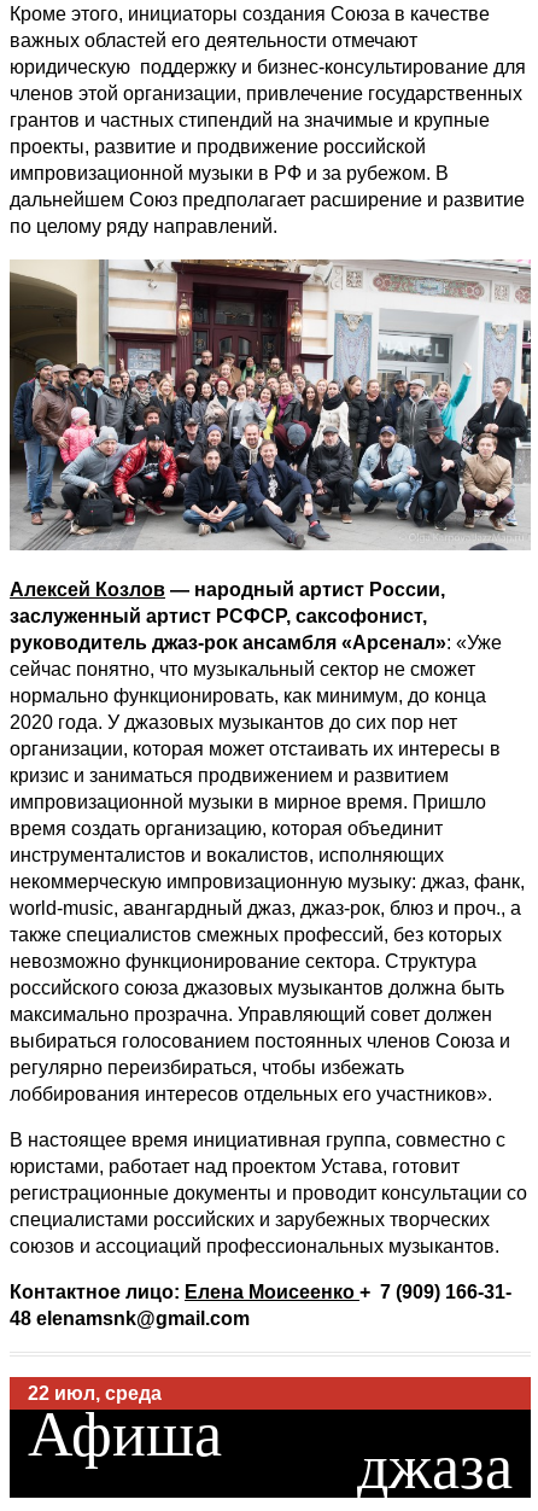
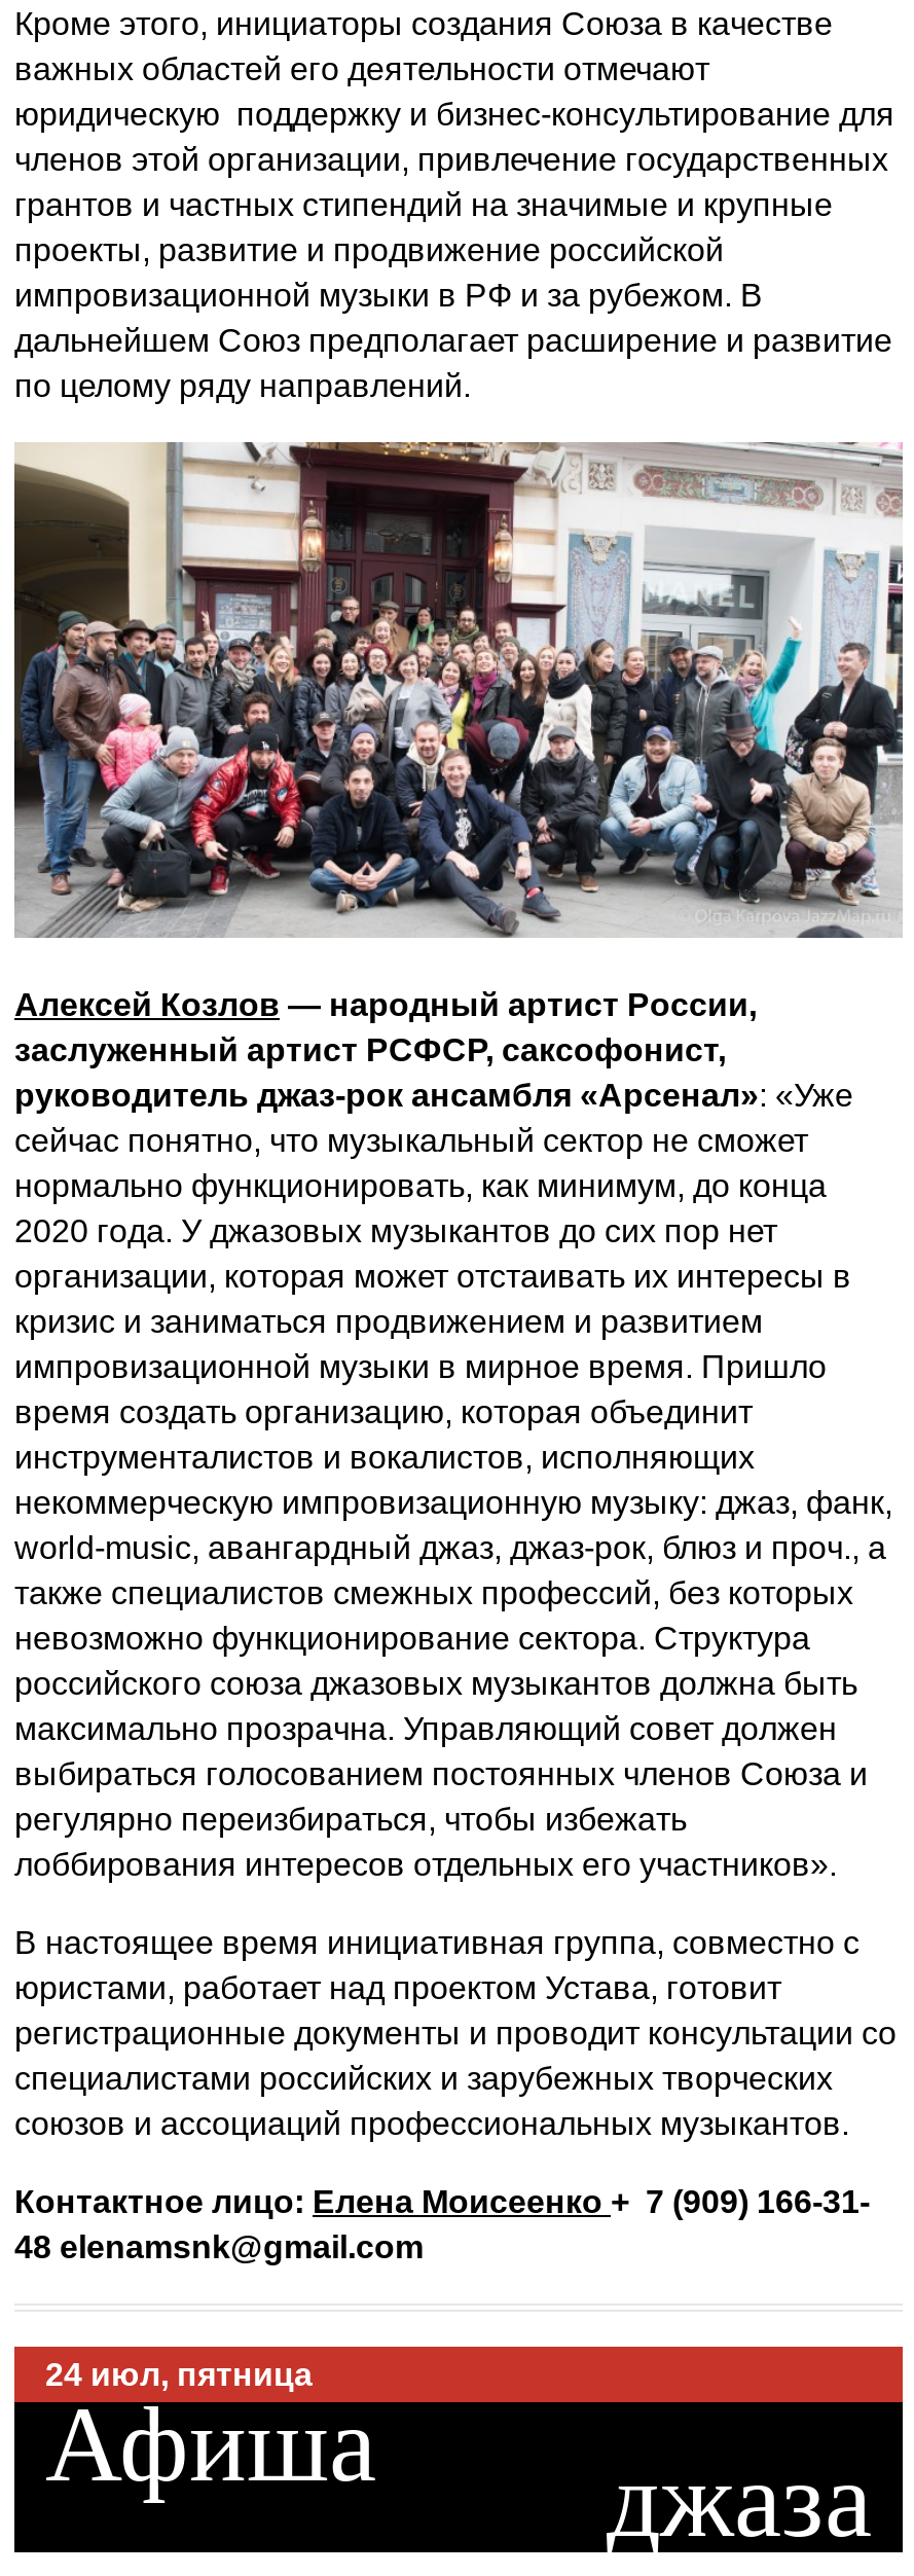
- 22 июл, среда
+ 24 июл, пятница
